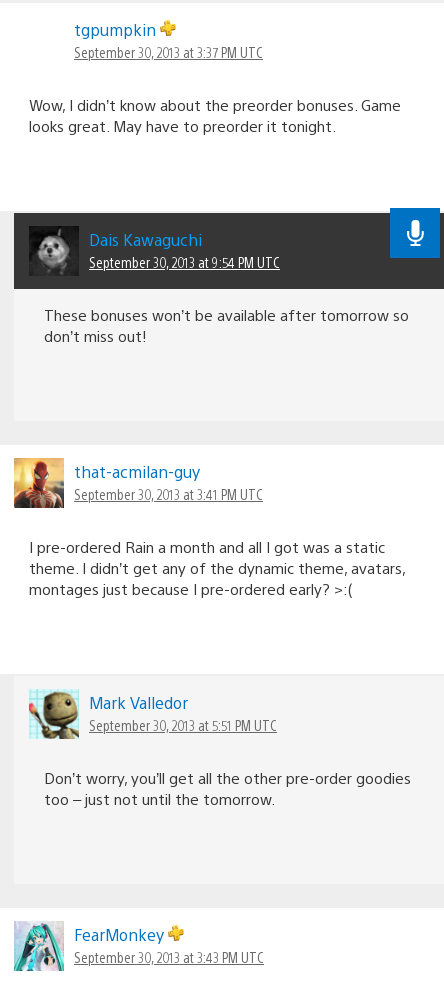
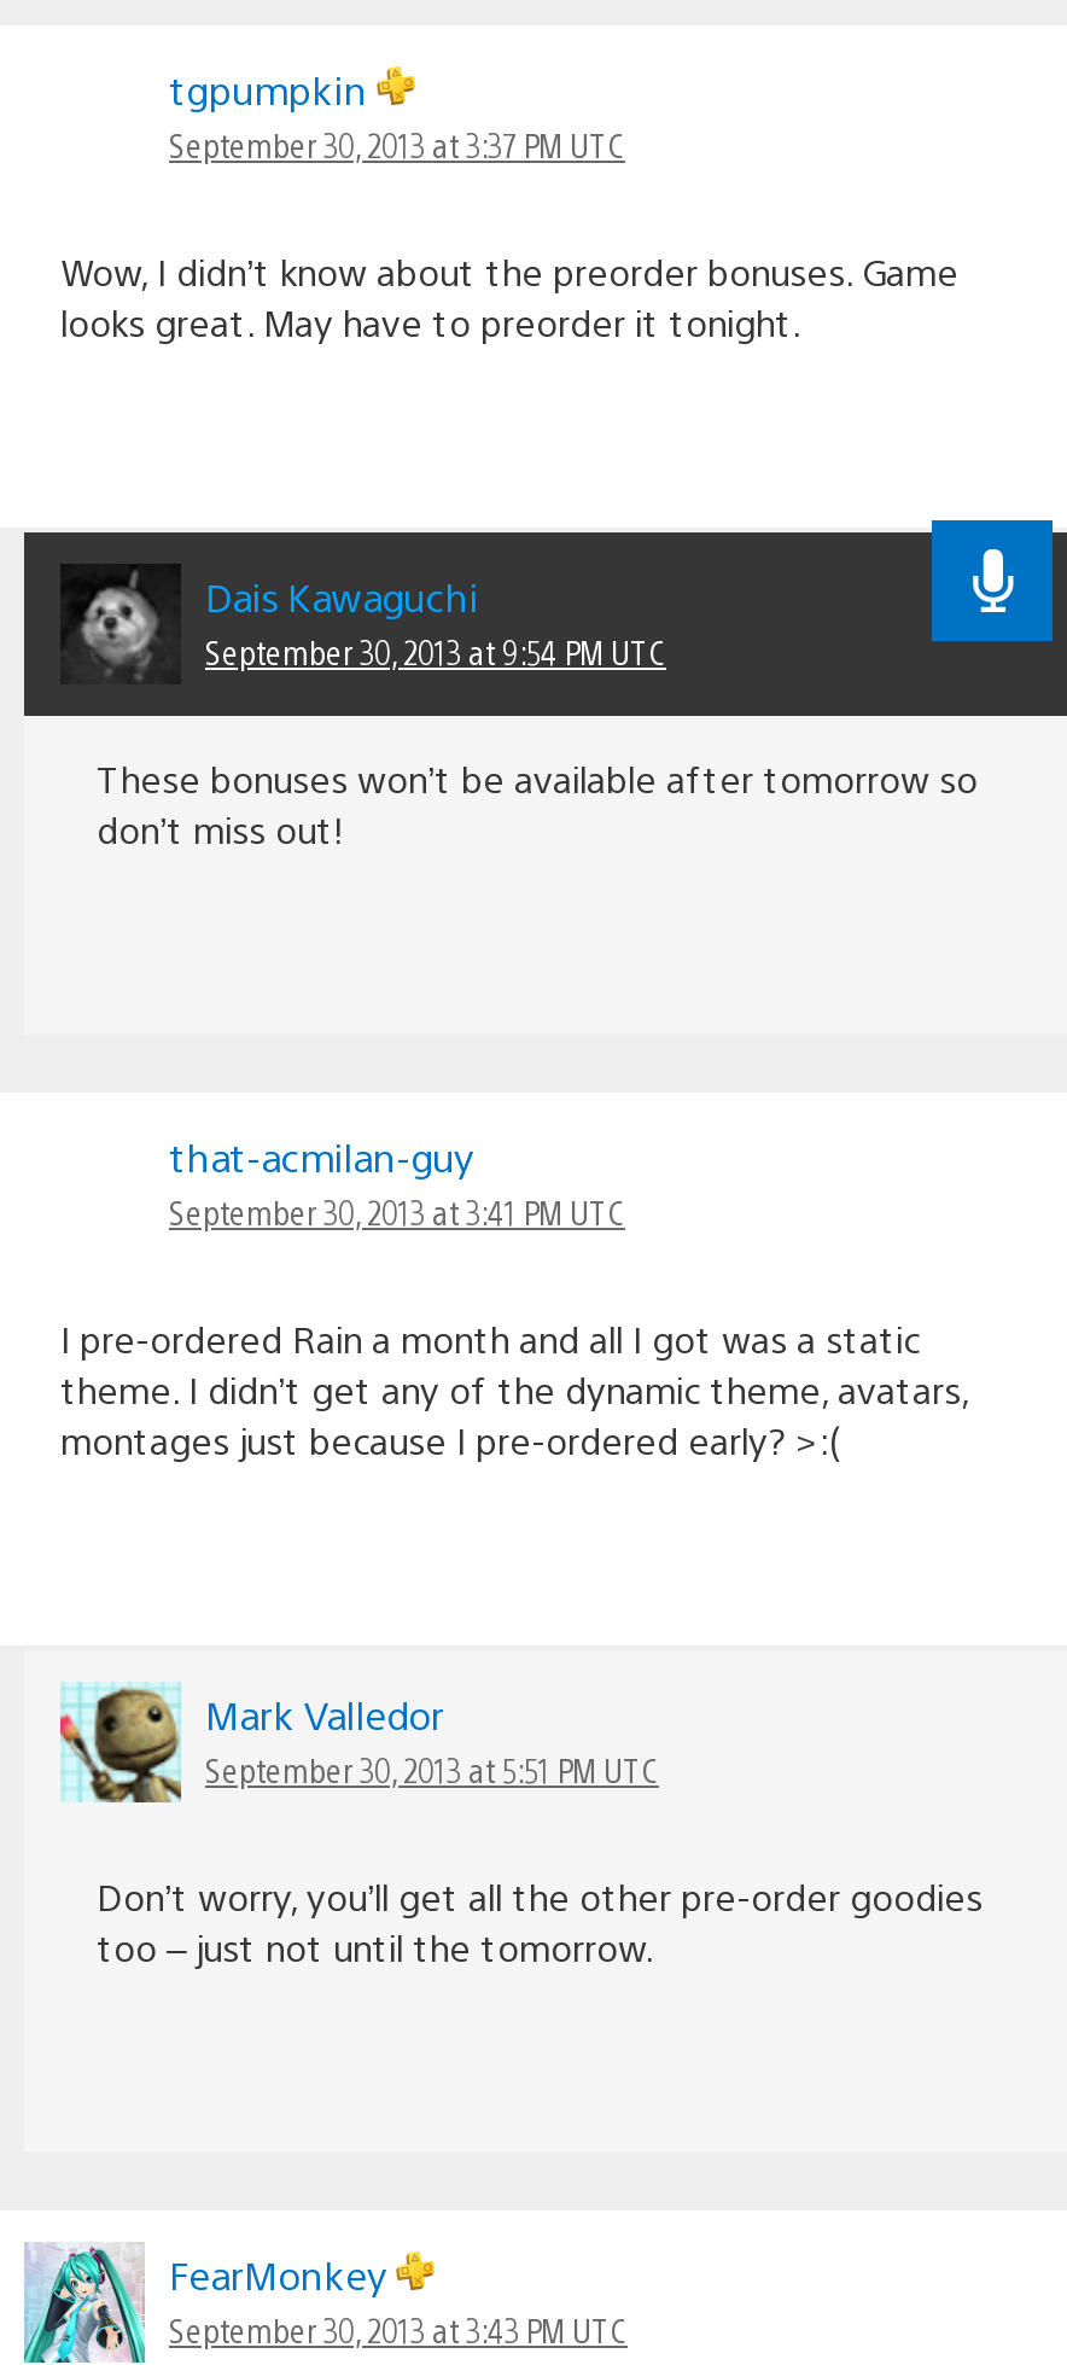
- [image]
